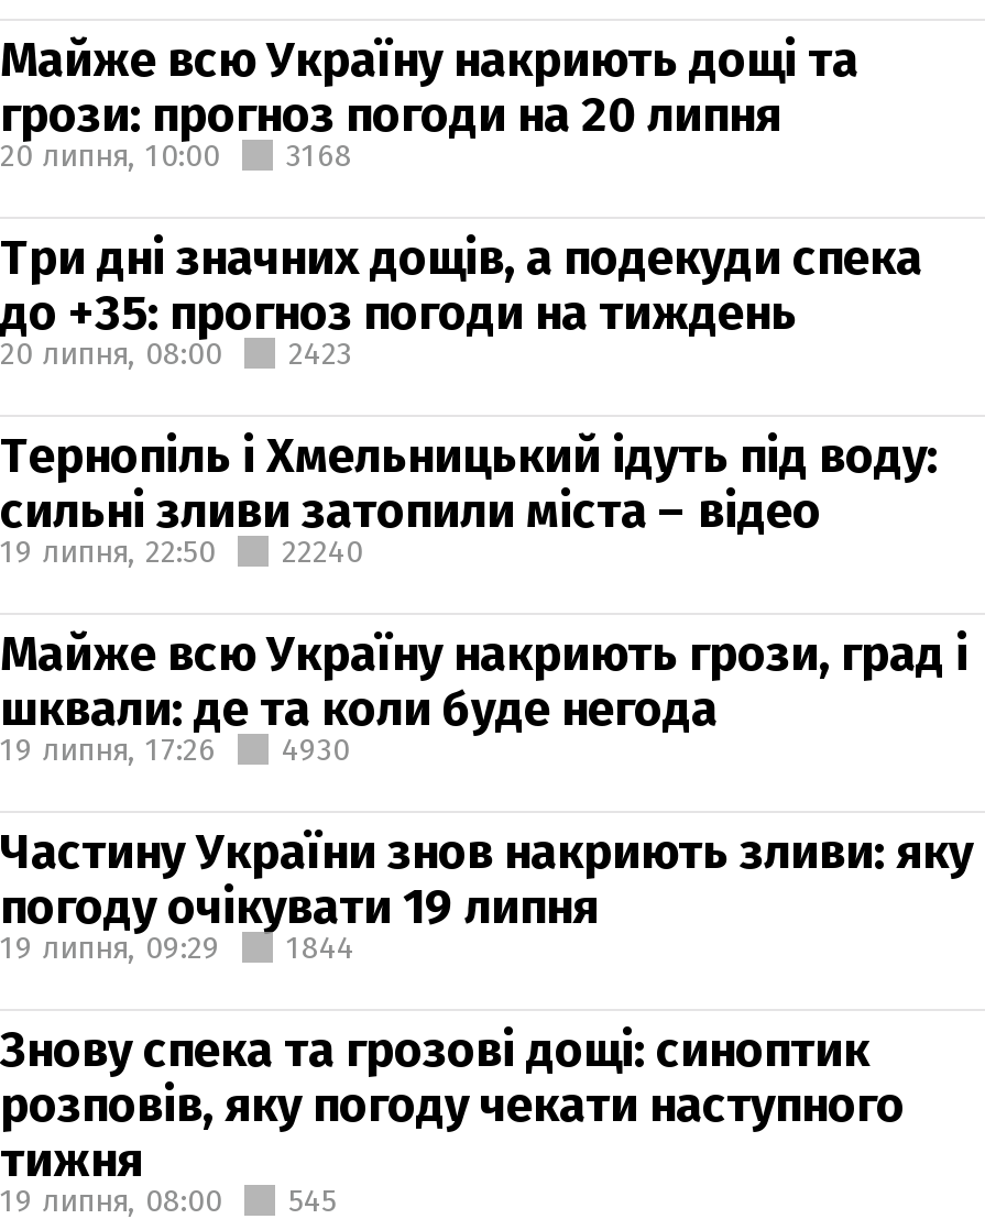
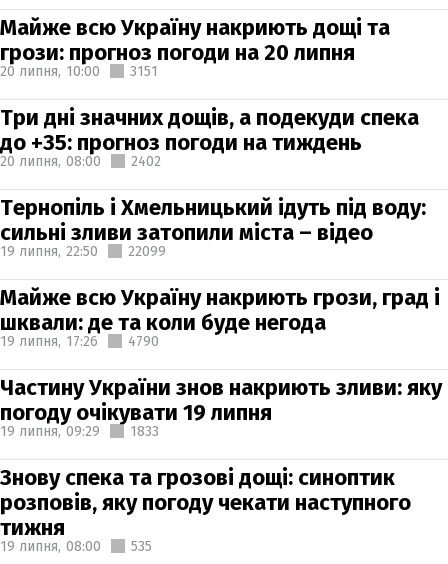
- 20 липня, 10:00 3168
+ 20 липня, 10:00 3151

- 20 липня, 08:00 2423
+ 20 липня, 08:00 2402

- 19 липня, 22:50 22240
+ 19 липня, 22:50 22099

- 19 липня, 17:26 4930
+ 19 липня, 17:26 4790

- 19 липня, 09:29 1844
+ 19 липня, 09:29 1833

- 19 липня, 08:00 545
+ 19 липня, 08:00 535
